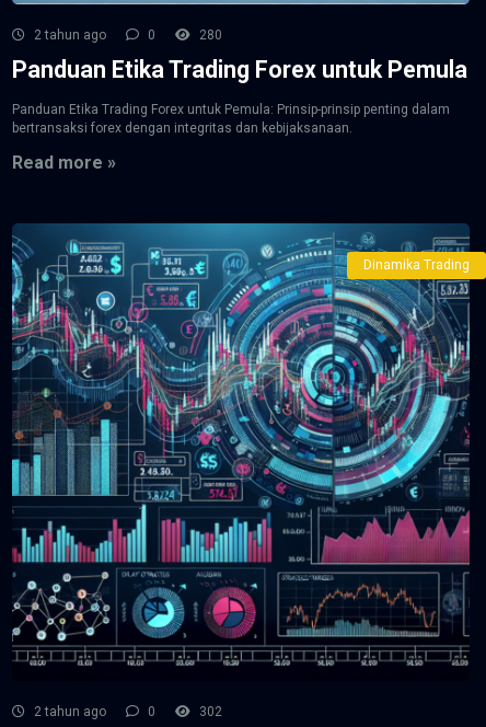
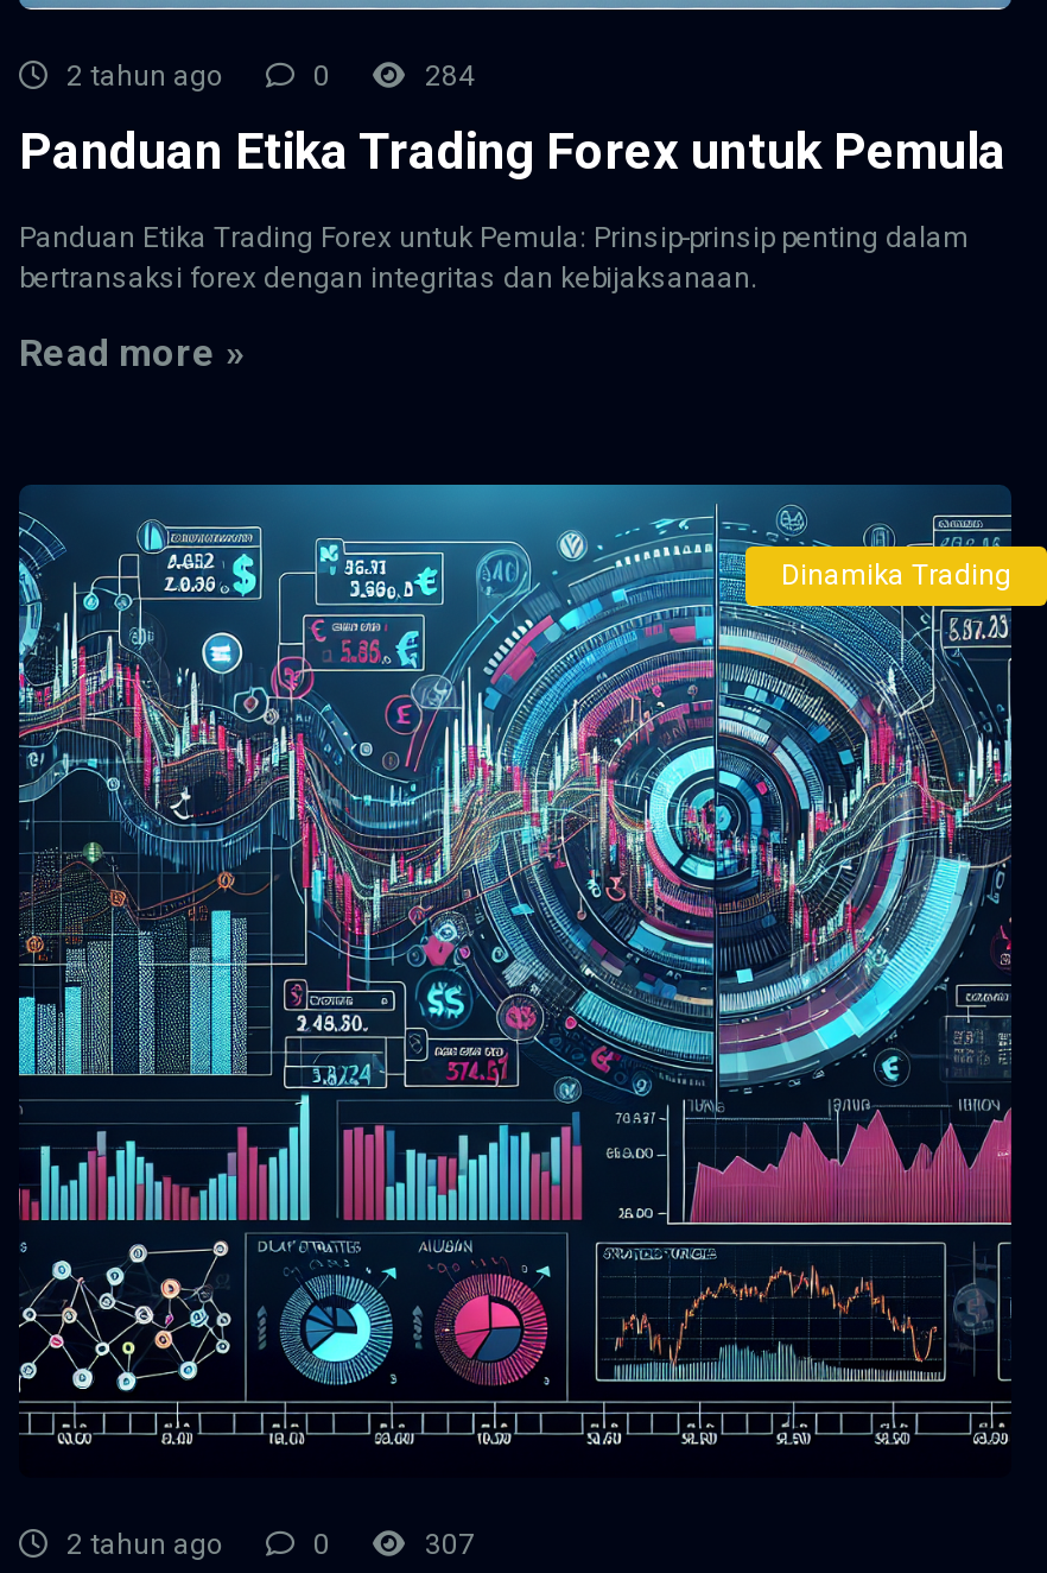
- 280
+ 284

- 302
+ 307
